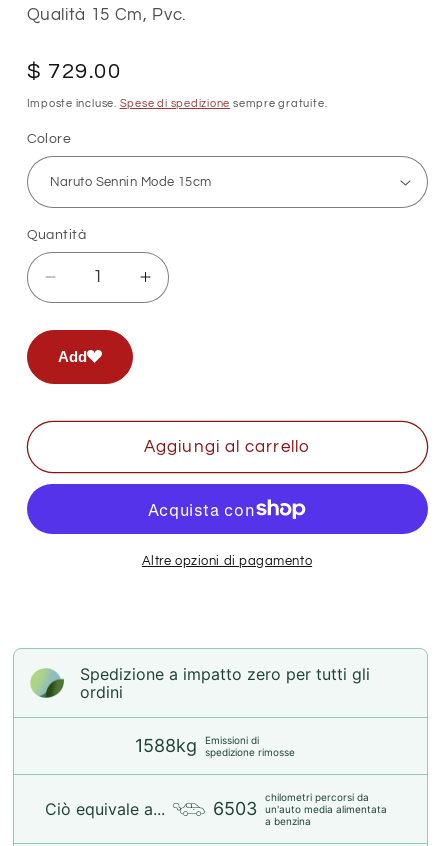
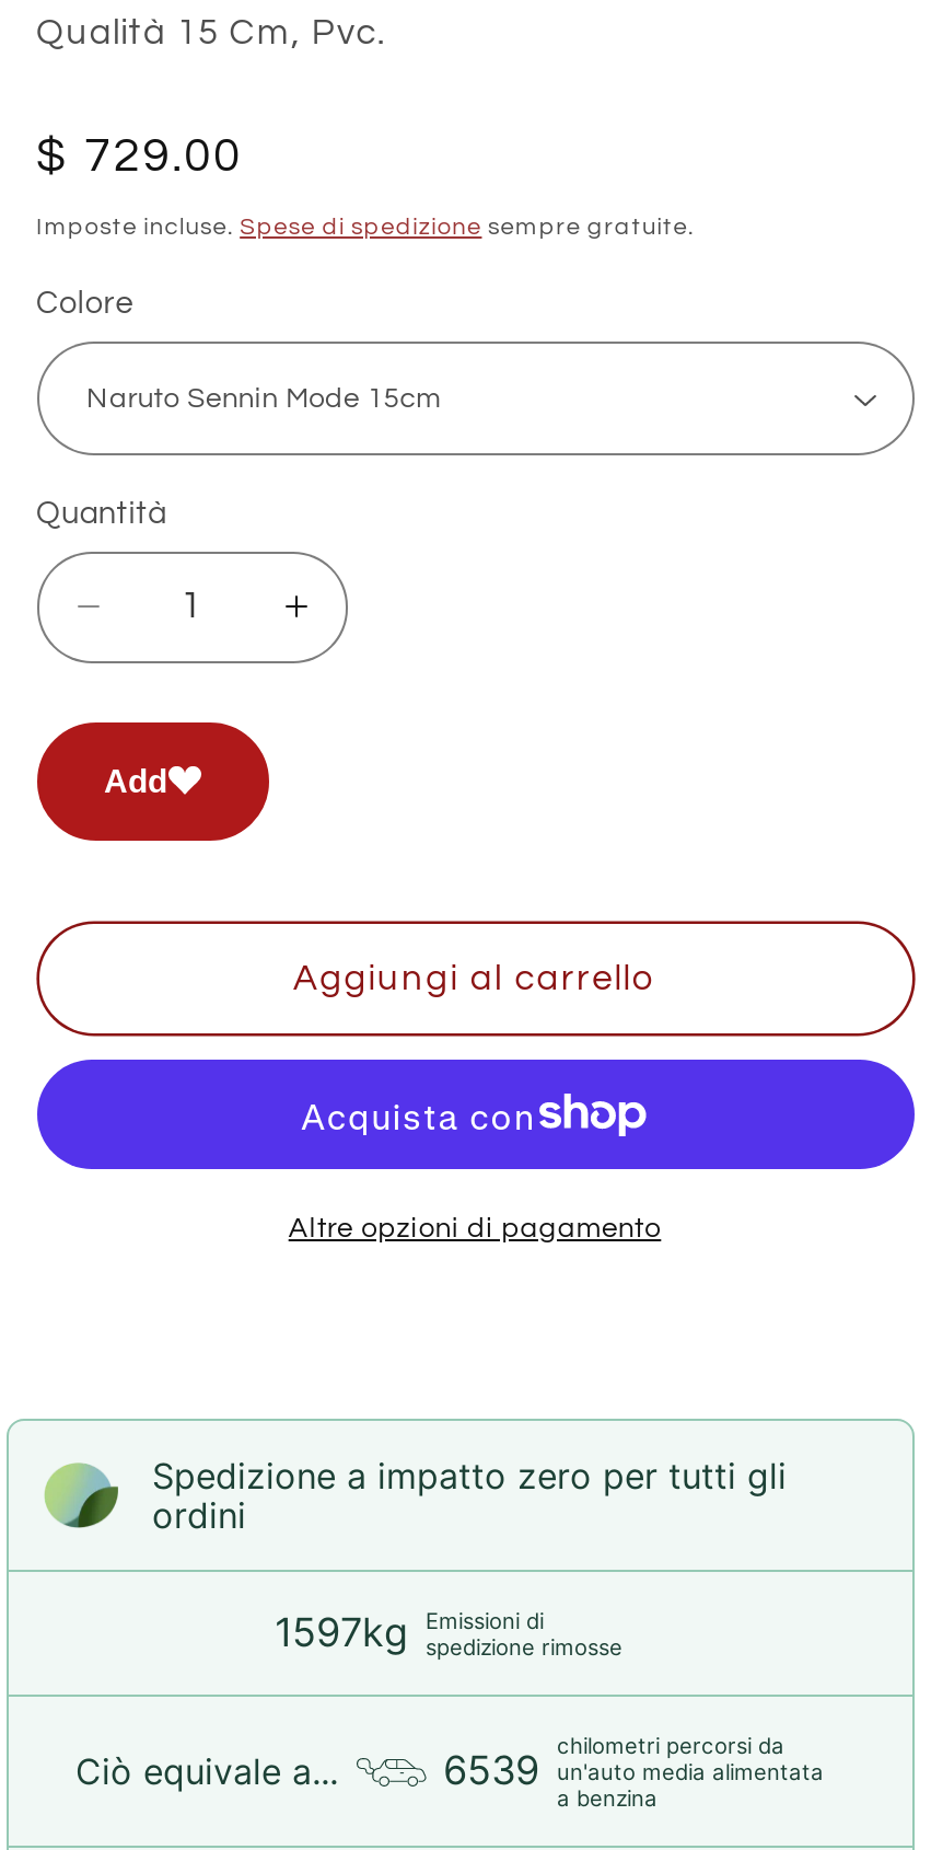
- 1588kg Emissioni di spedizione rimosse
+ 1597kg Emissioni di spedizione rimosse

- 6503 un'auto media alimentata
+ 6539 un'auto media alimentata
